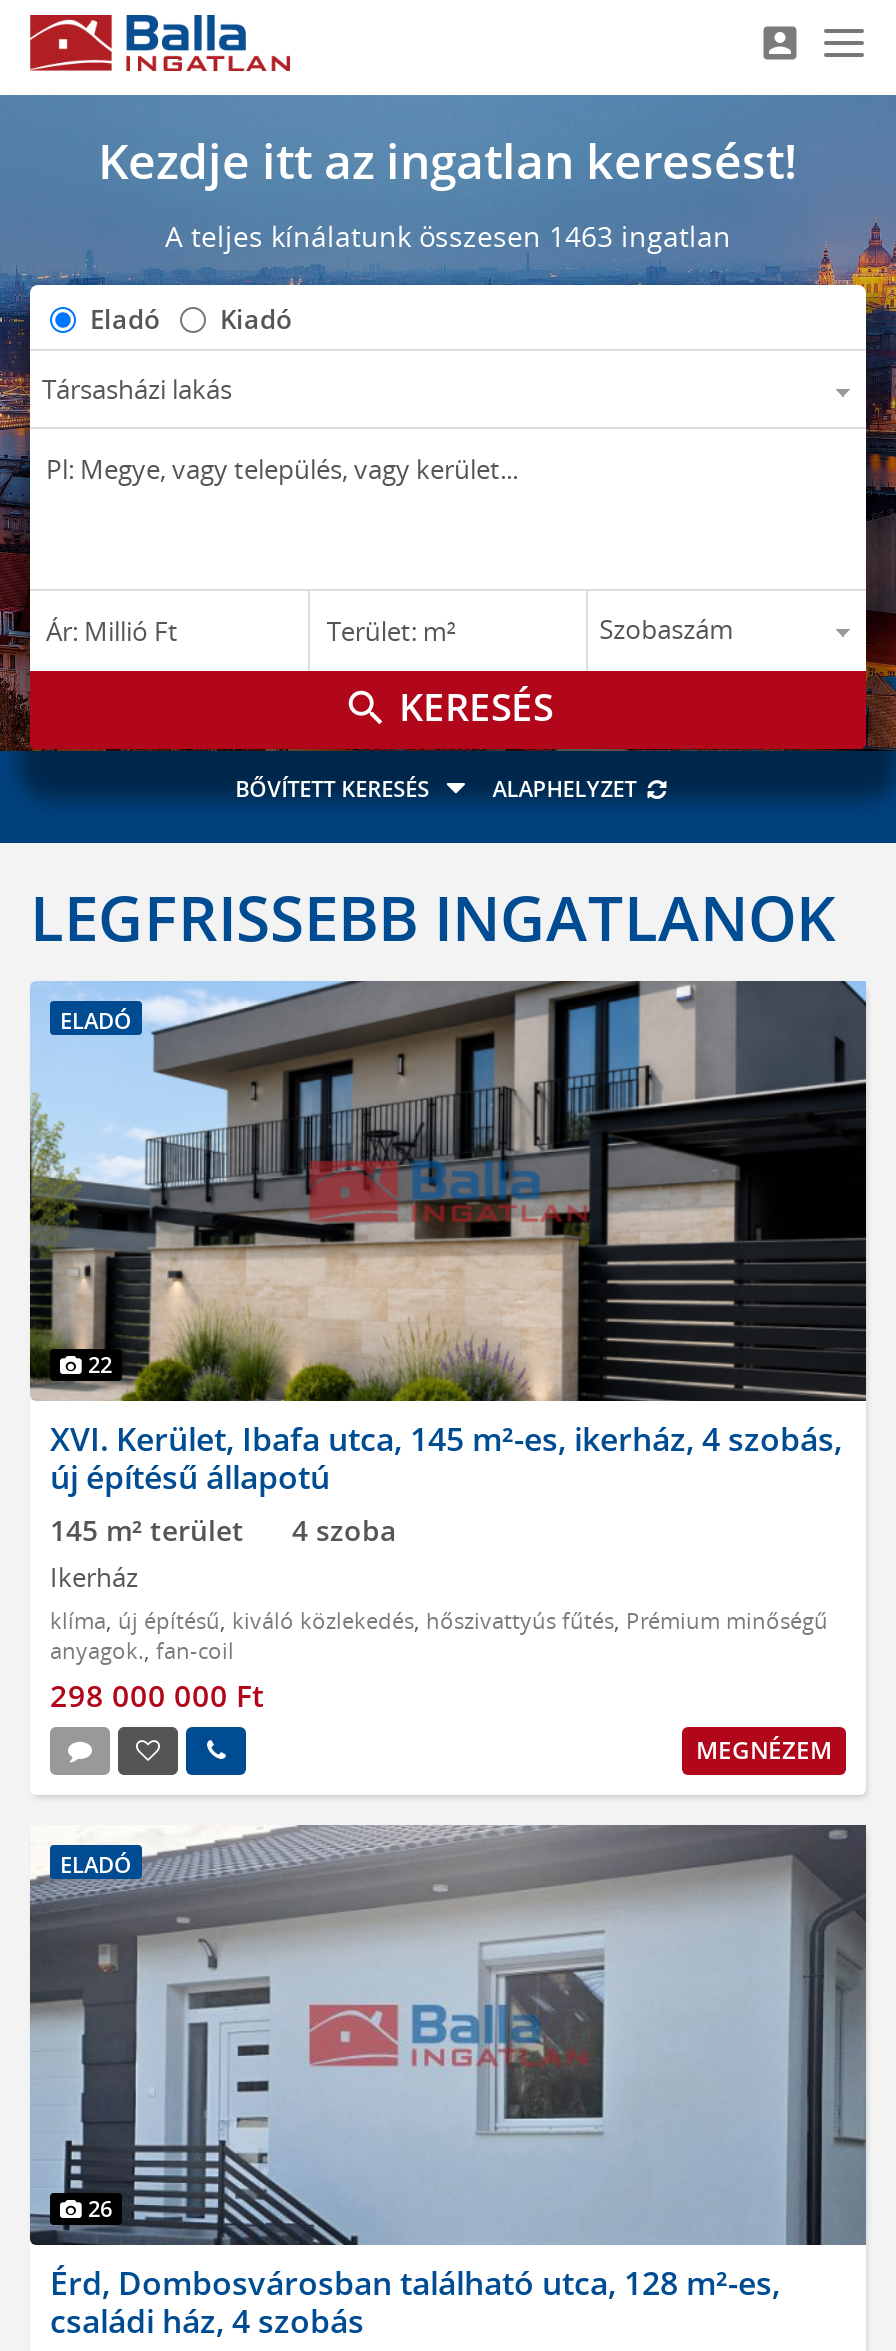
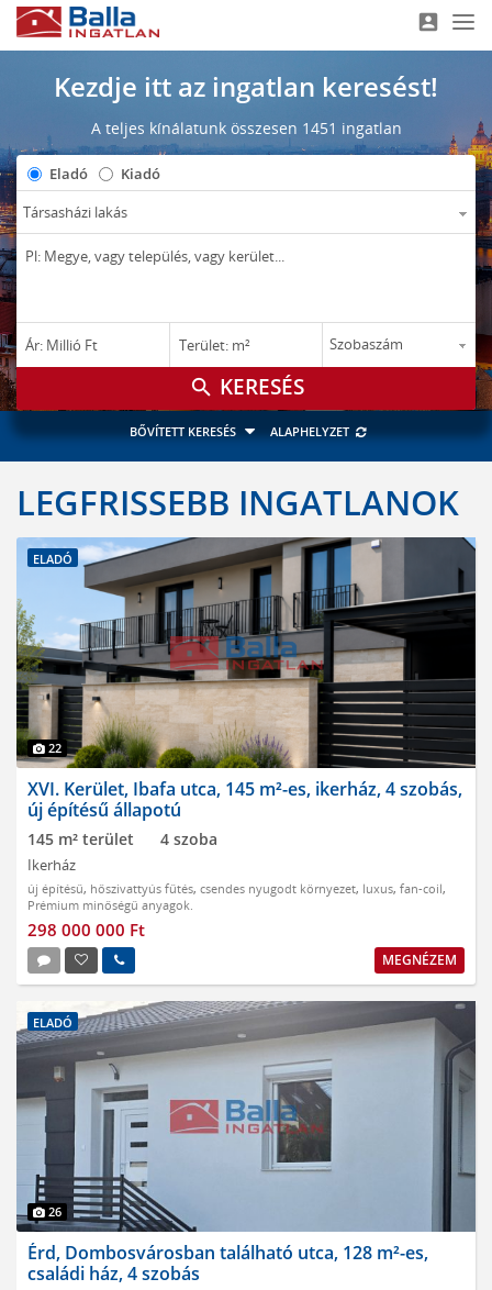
- A teljes kínálatunk összesen 1463 ingatlan
+ A teljes kínálatunk összesen 1451 ingatlan

- klíma, új építésű, kiváló közlekedés, hőszivattyús fűtés, Prémium minőségű
- anyagok., fan-coil
+ új építésű, hőszivattyús fűtés, csendes nyugodt környezet, luxus, fan-coil,
+ Prémium minőségű anyagok.
